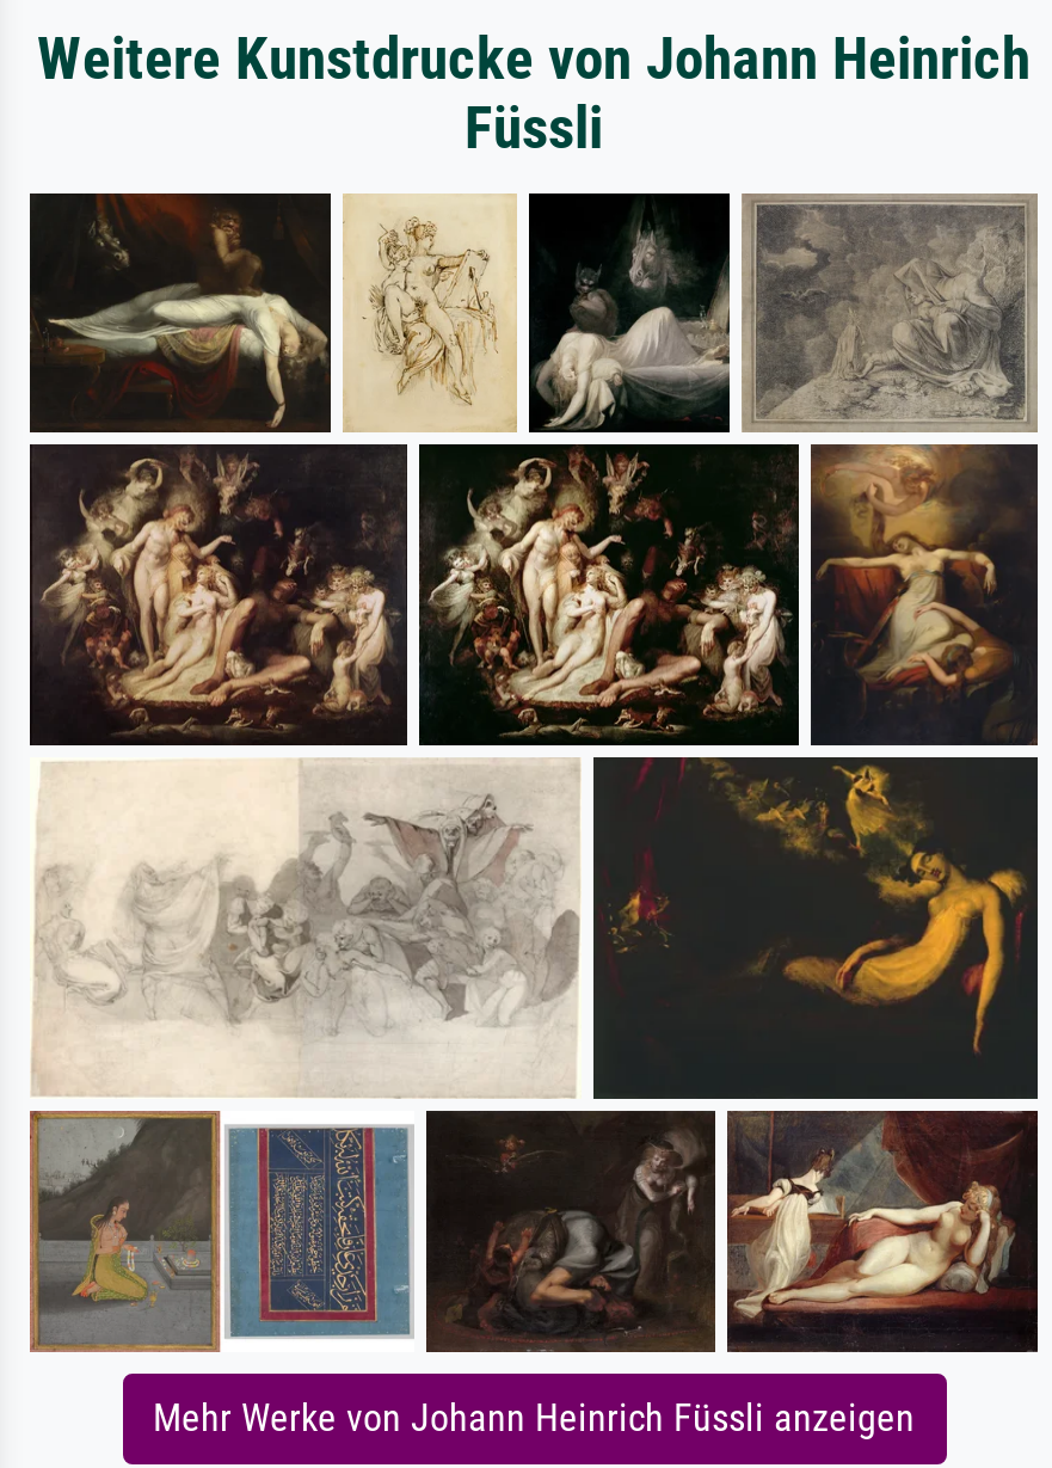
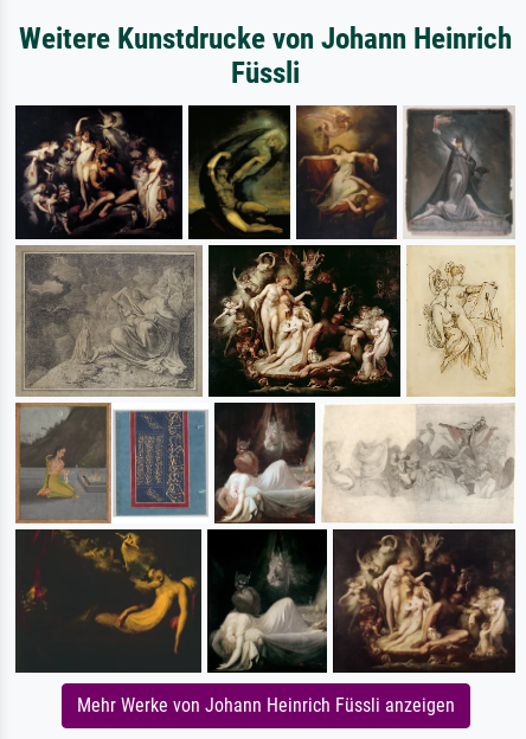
- [image]
+ [image]
